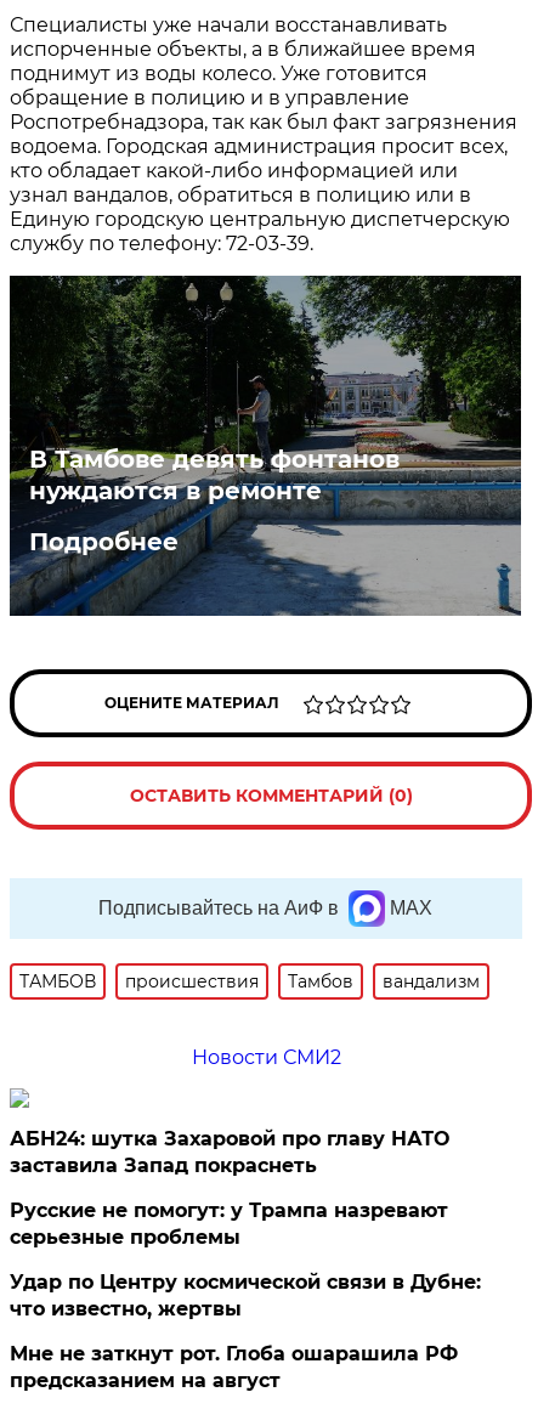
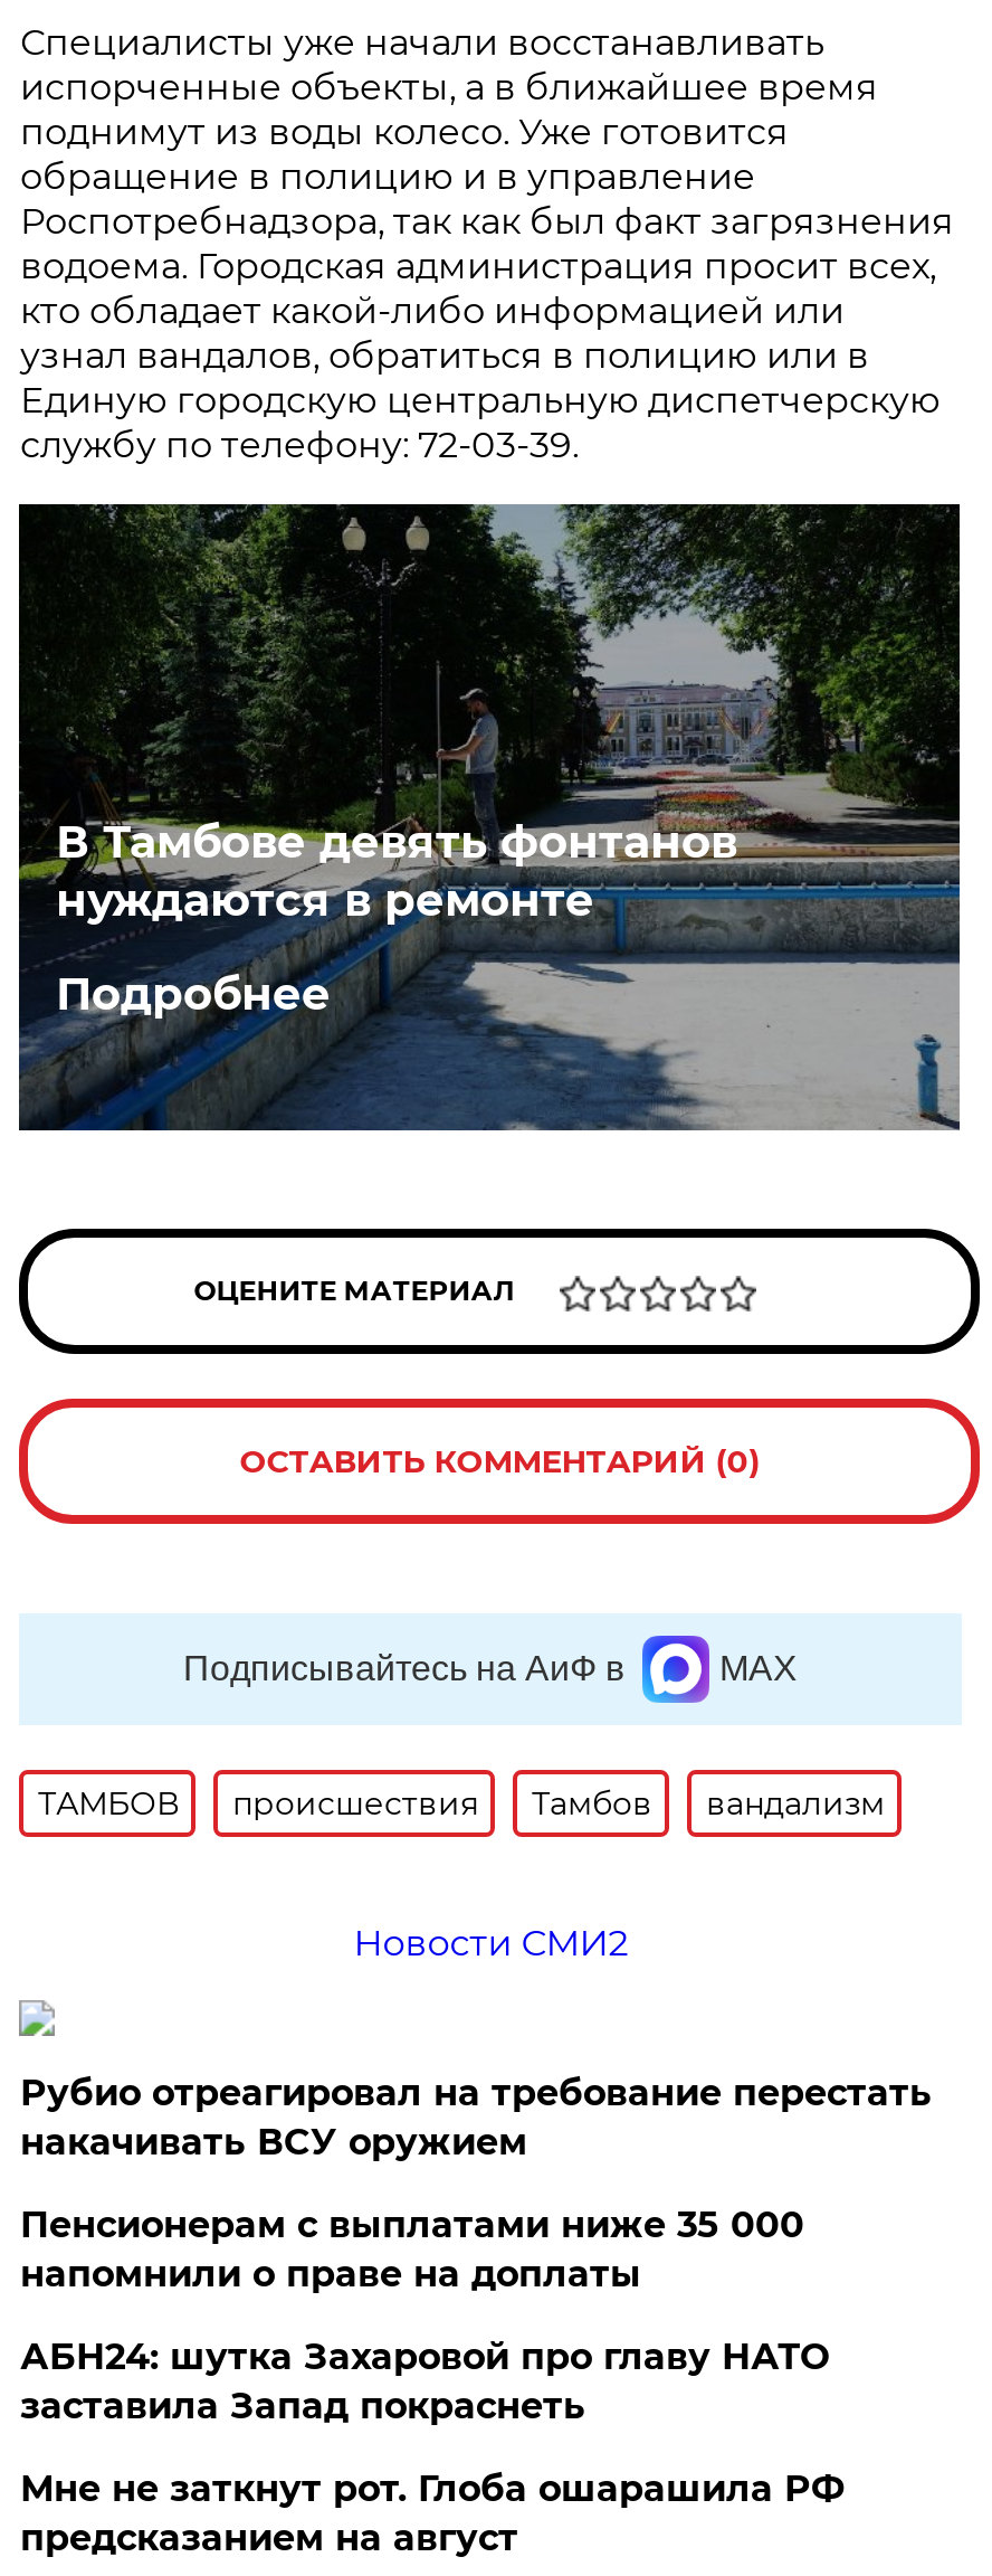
+ Рубио отреагировал на требование перестать
+ накачивать ВСУ оружием
+ Пенсионерам с выплатами ниже 35 000
+ напомнили о праве на доплаты

moved down: АБН24: шутка Захаровой про главу НАТО | заставила Запад покраснеть

- Русские не помогут: у Трампа назревают
- серьезные проблемы
- Удар по Центру космической связи в Дубне:
- что известно, жертвы
